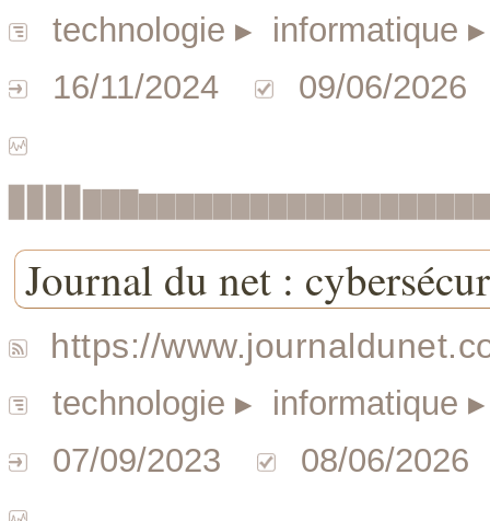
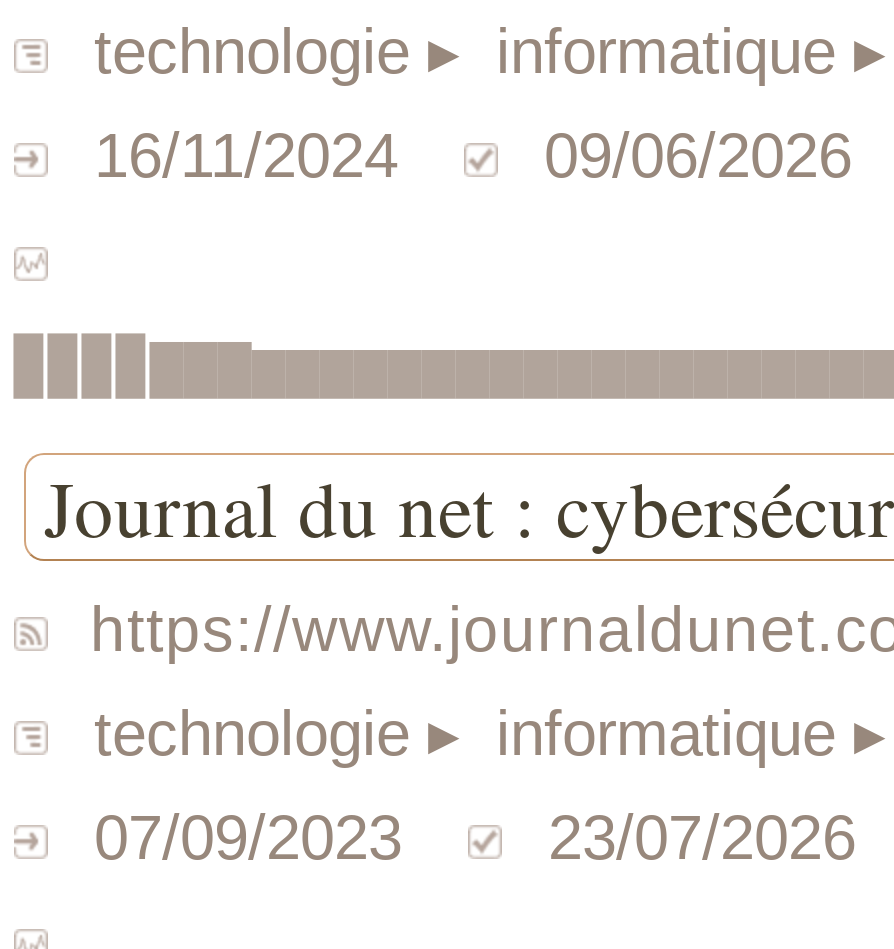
- 08/06/2026
+ 23/07/2026
